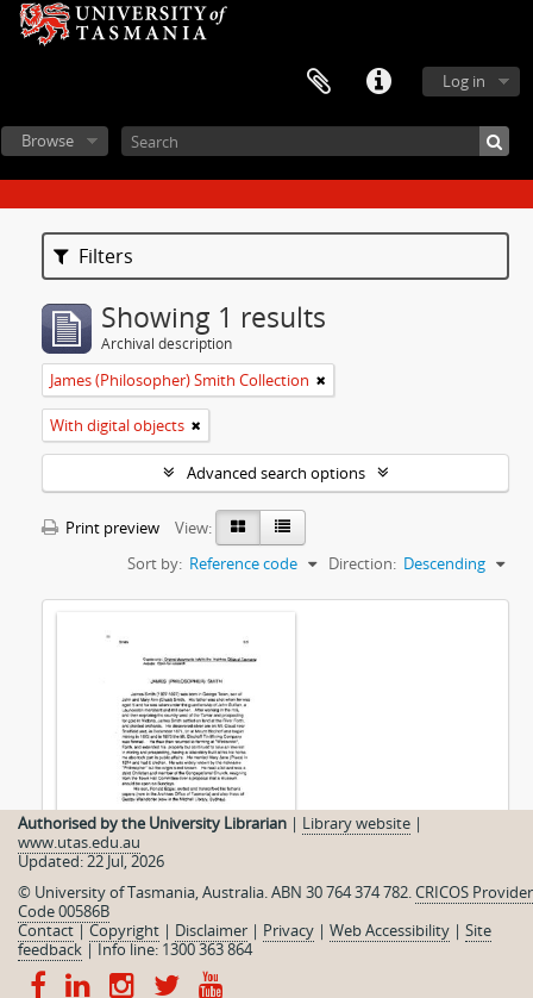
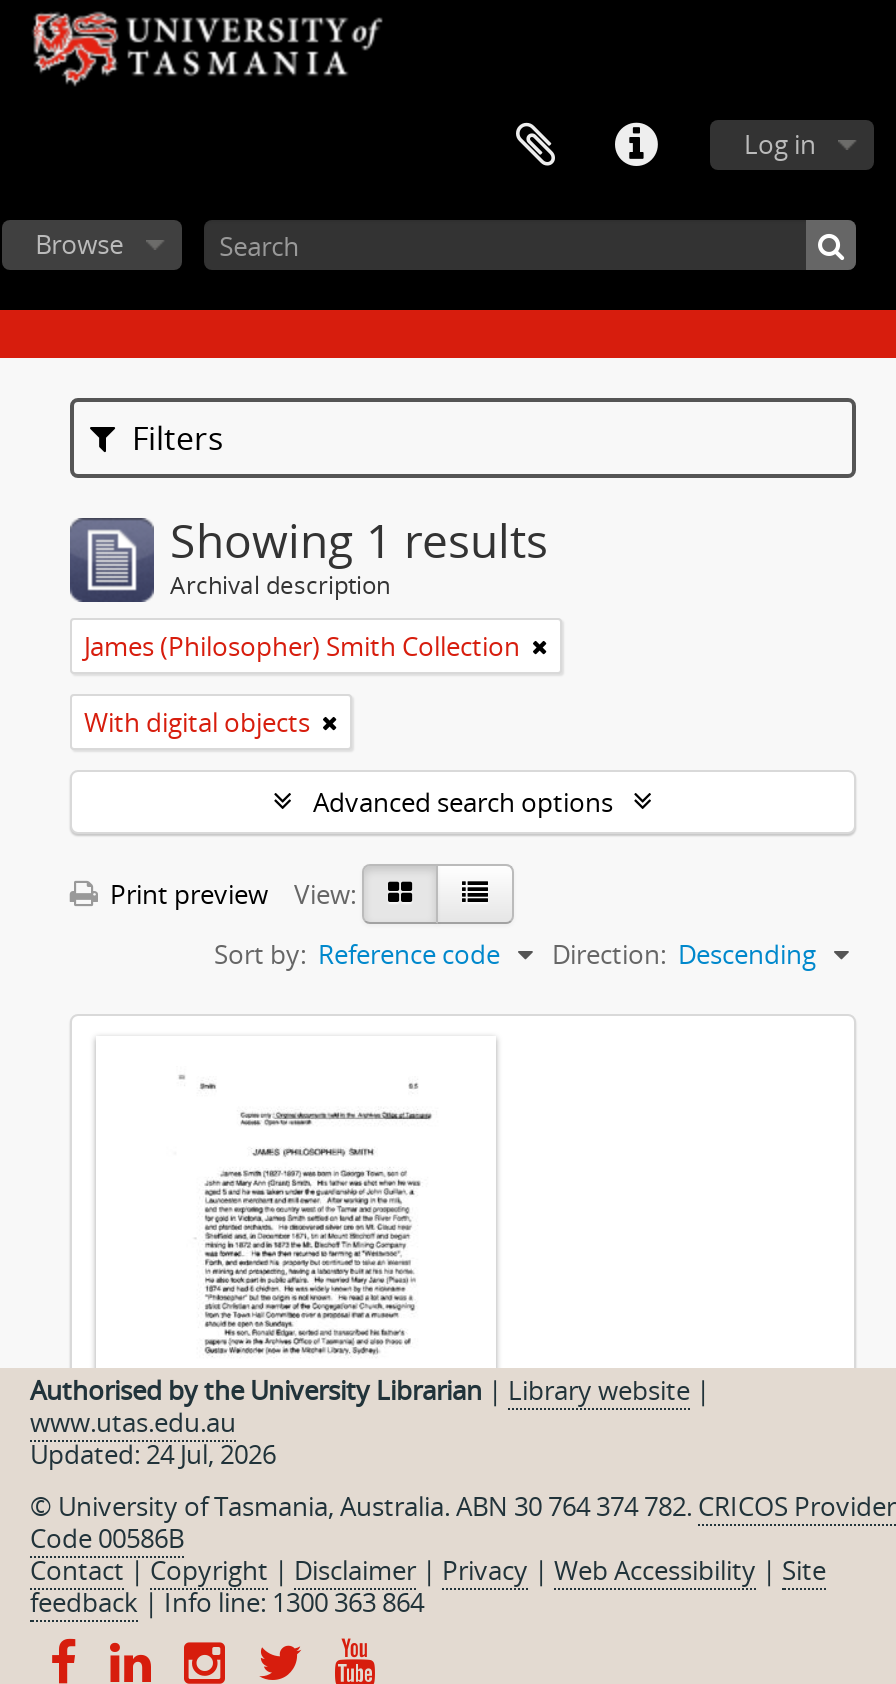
- Updated: 22 Jul, 2026
+ Updated: 24 Jul, 2026
